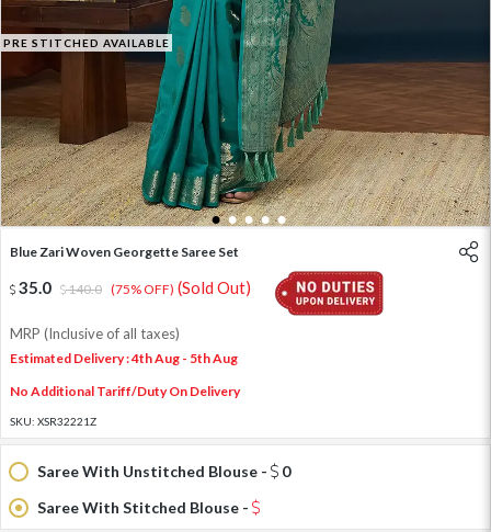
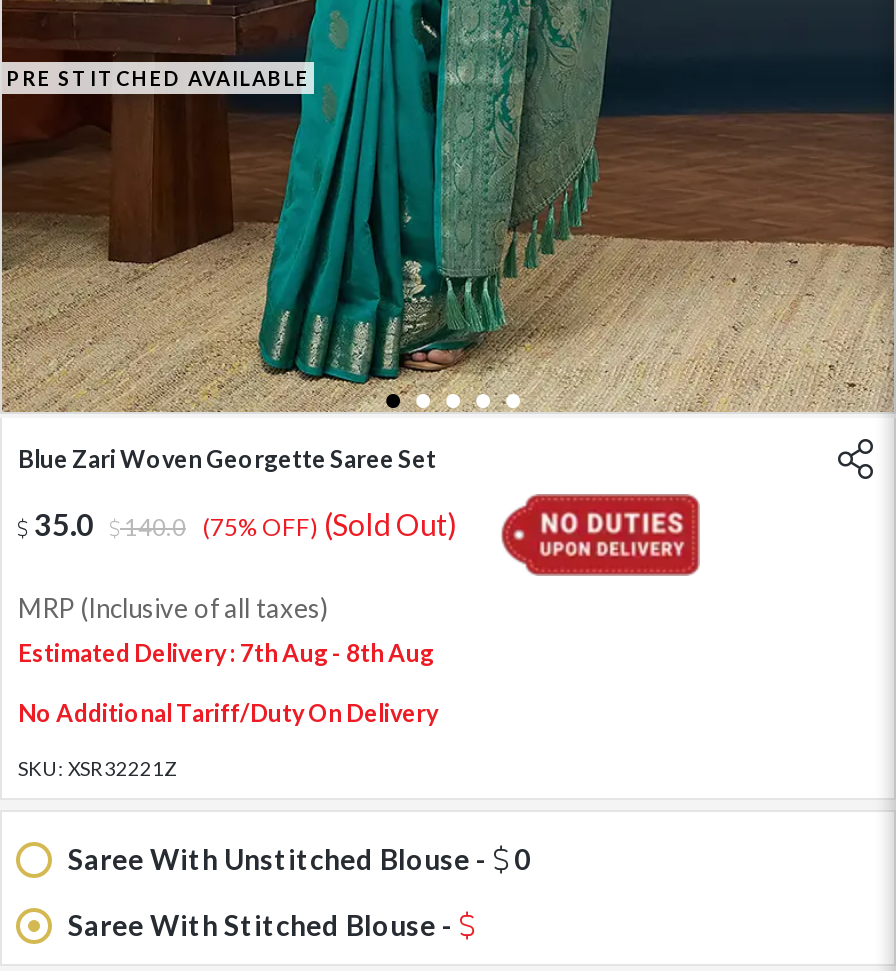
- Estimated Delivery : 4th Aug - 5th Aug
+ Estimated Delivery : 7th Aug - 8th Aug
